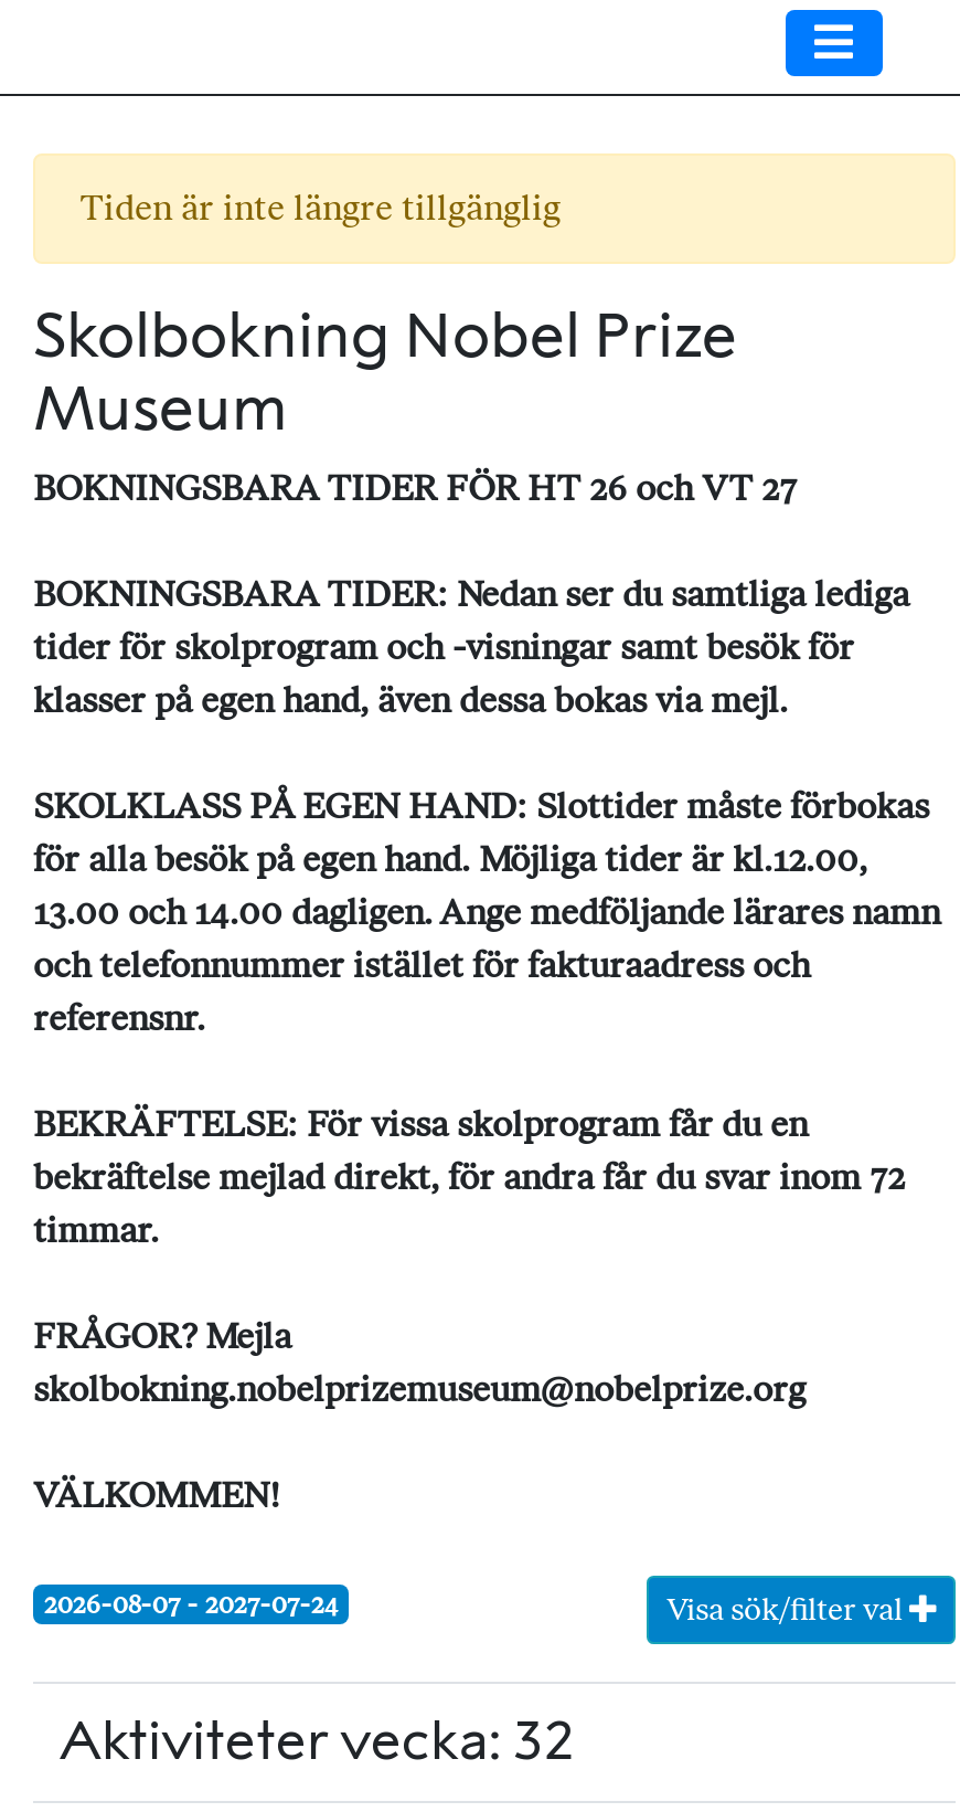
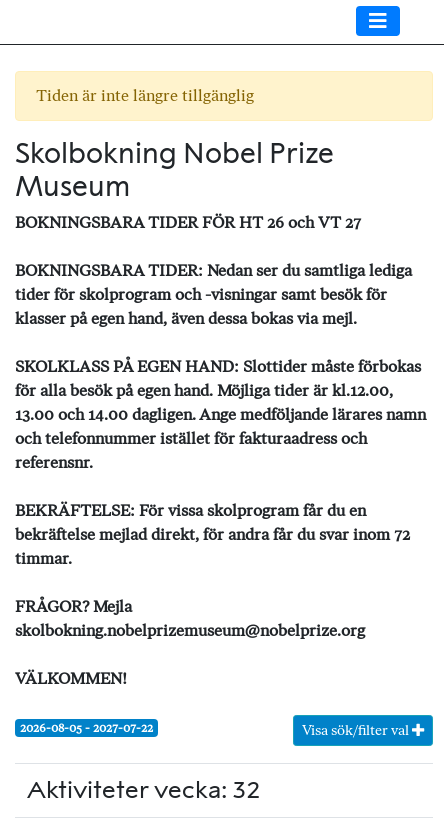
- 2026-08-07 - 2027-07-24
+ 2026-08-05 - 2027-07-22
